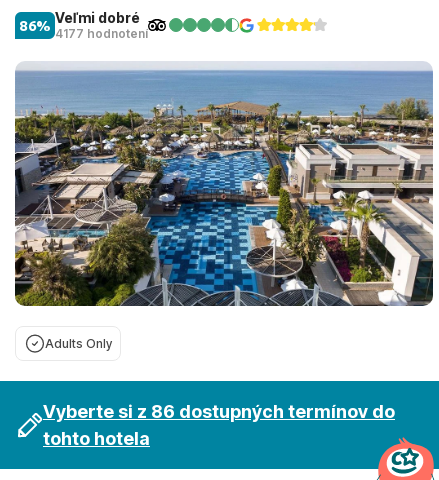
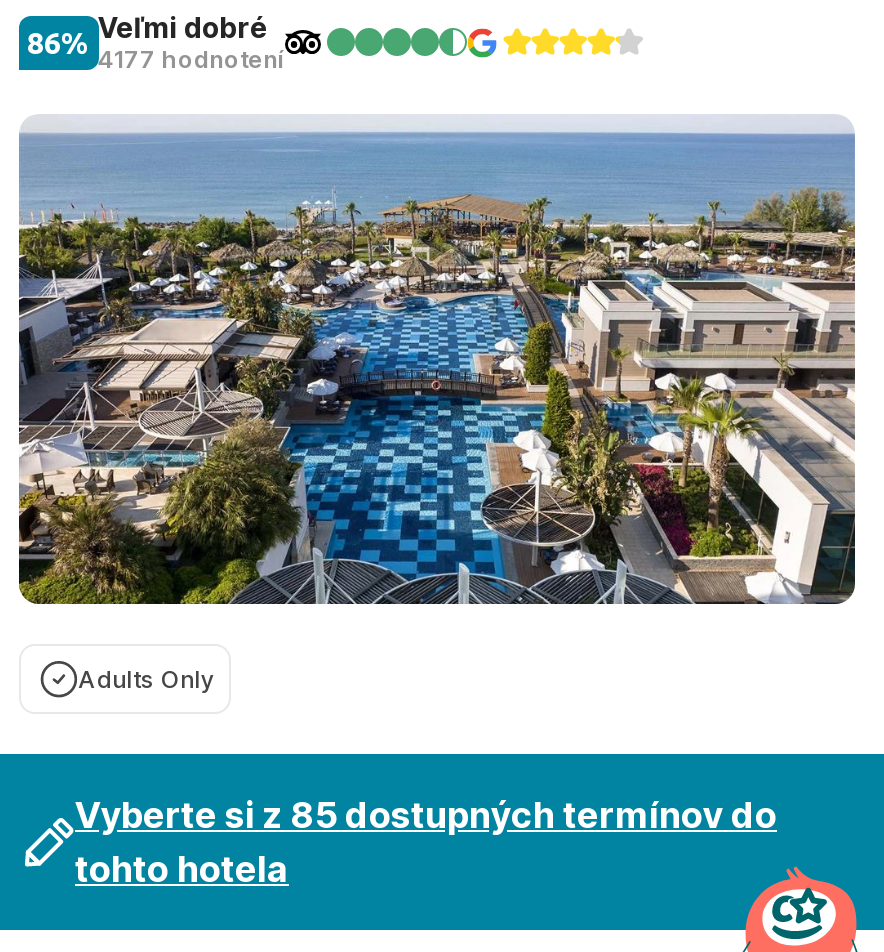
- Vyberte si z 86 dostupných termínov do
+ Vyberte si z 85 dostupných termínov do
